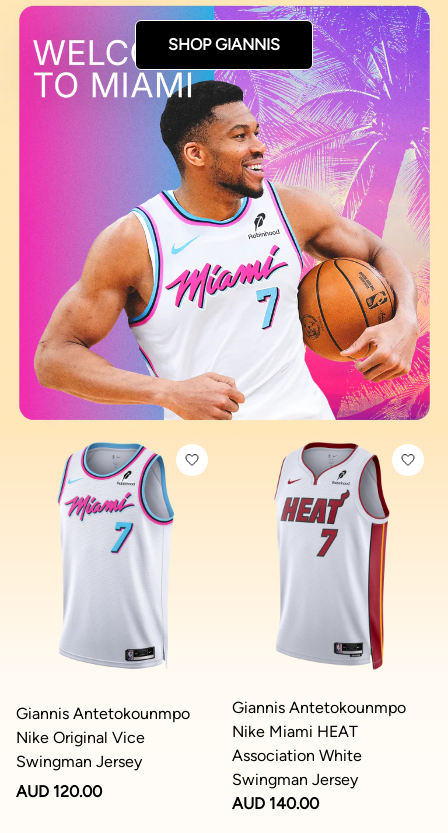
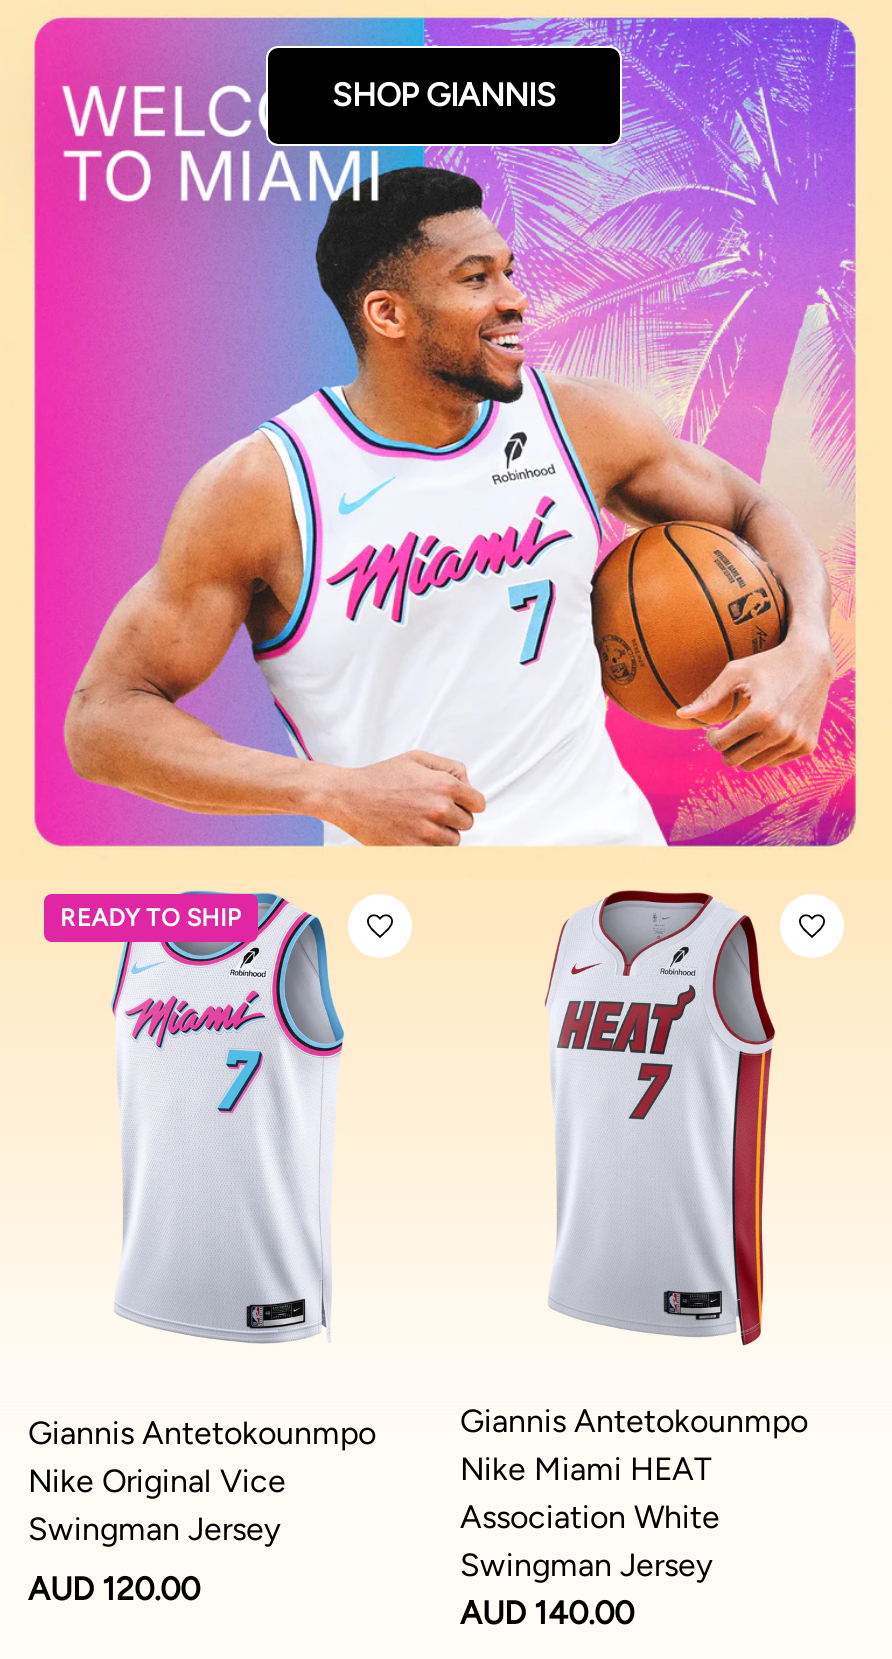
+ READY TO SHIP
